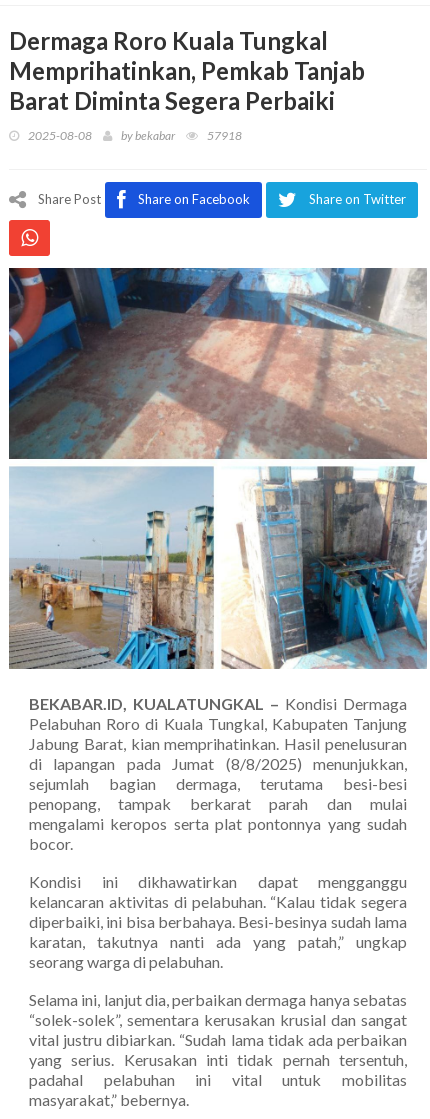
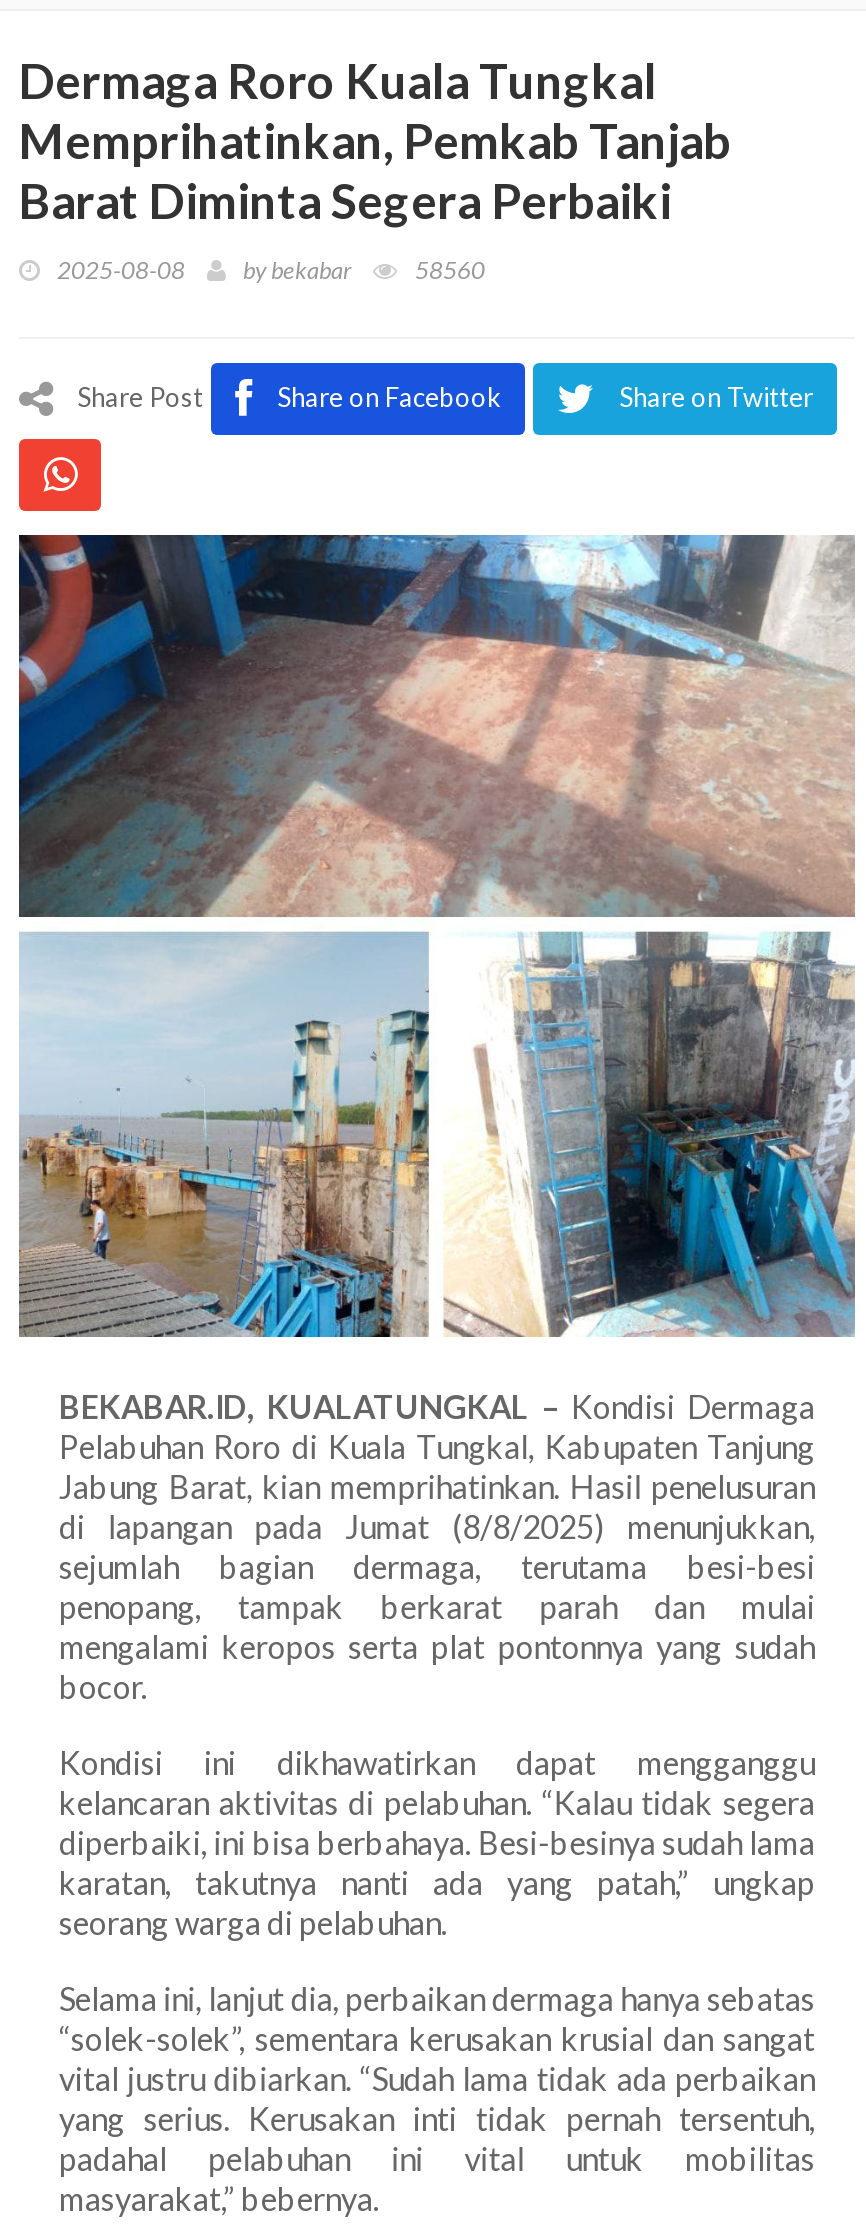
- 57918
+ 58560
